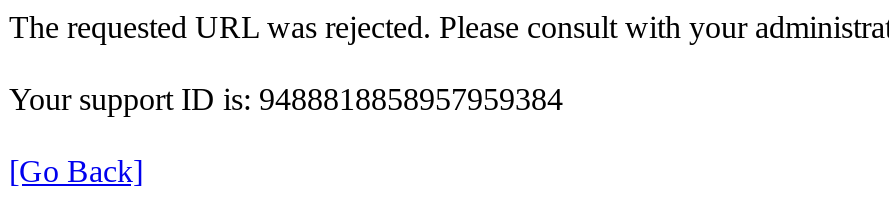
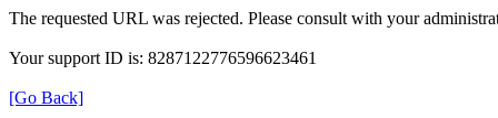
- Your support ID is: 9488818858957959384
+ Your support ID is: 8287122776596623461
